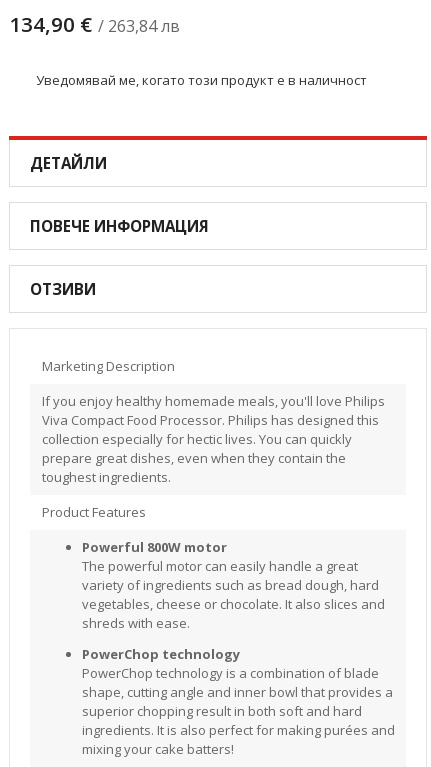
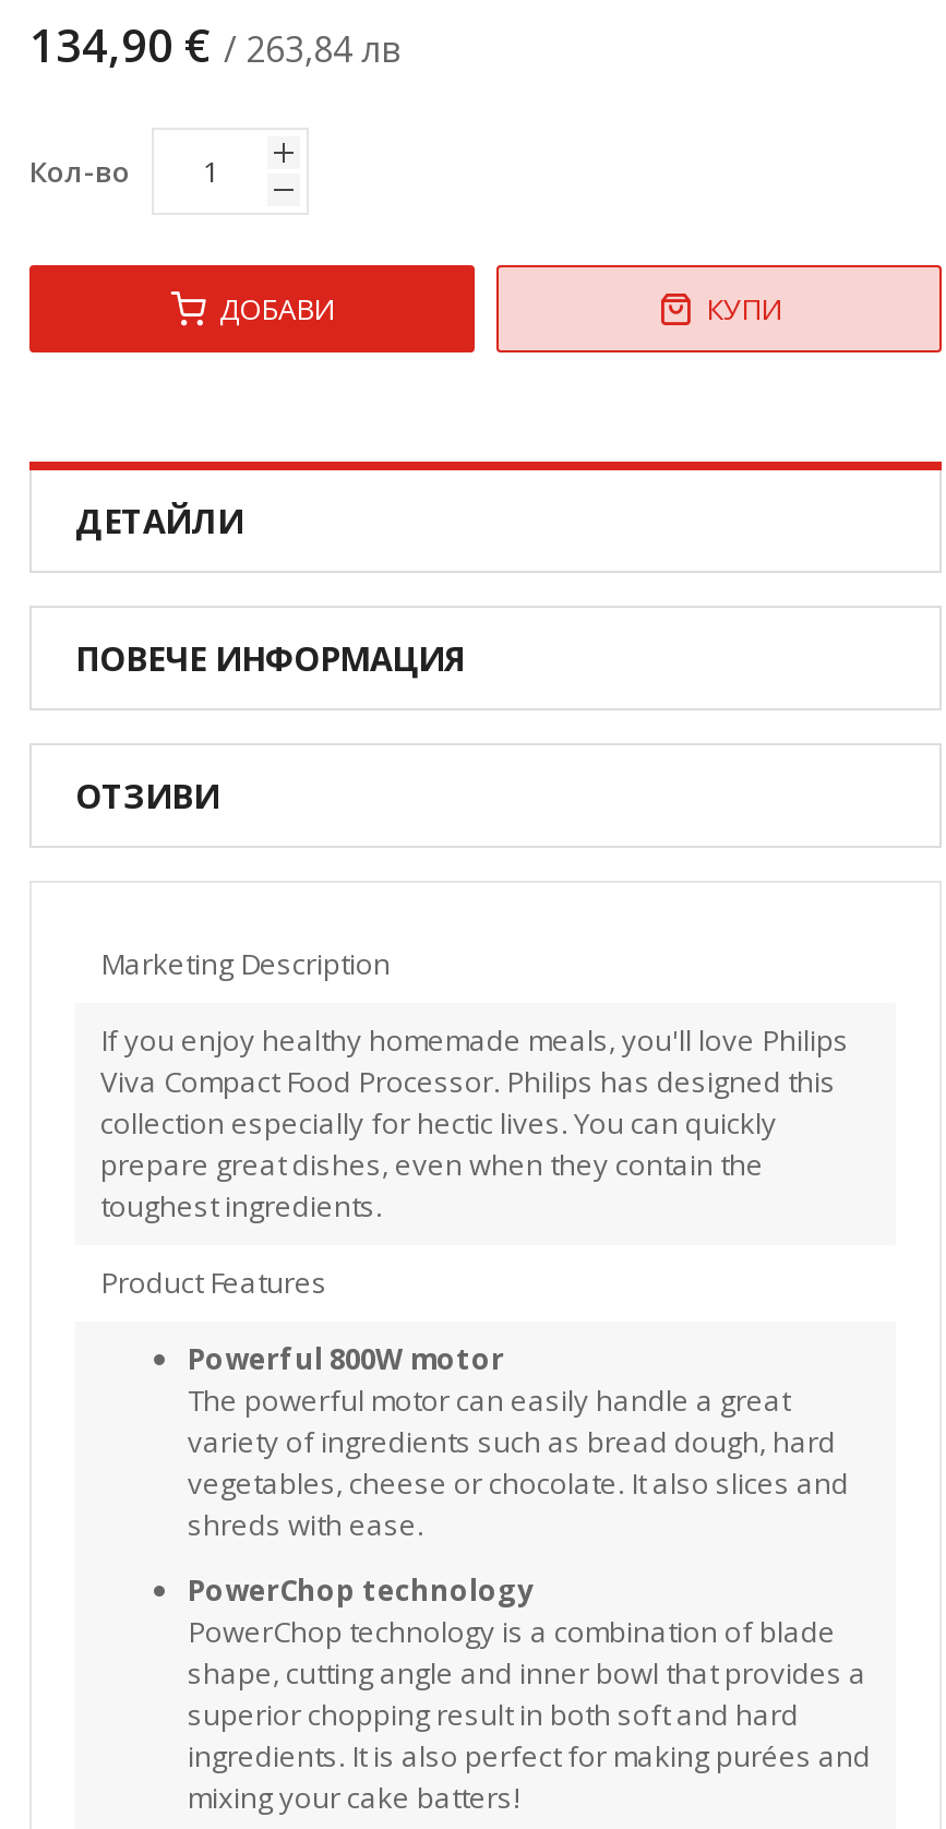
- Уведомявай ме, когато този продукт е в наличност
+ Кол-во
+ ДОБАВИ
+ КУПИ
